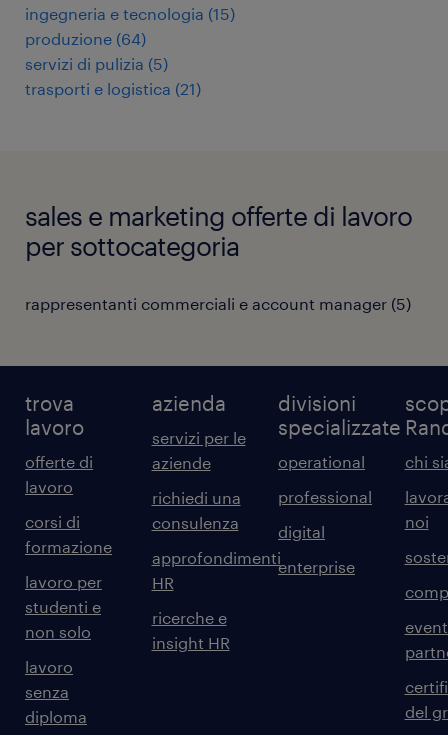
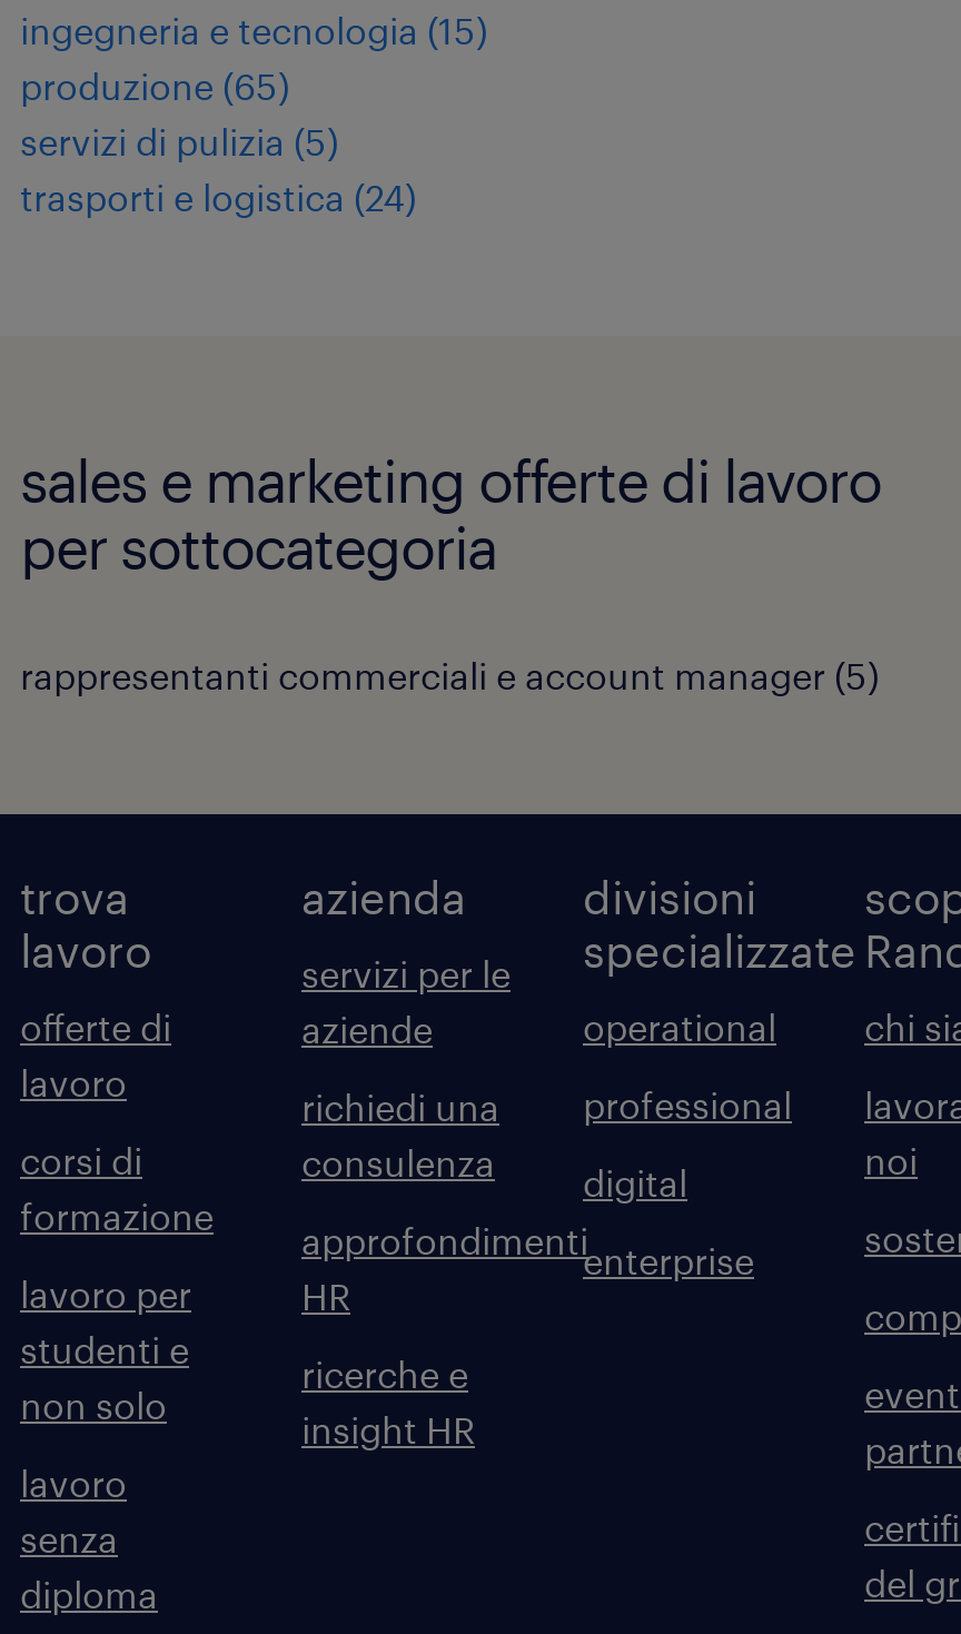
- produzione (64)
+ produzione (65)

- trasporti e logistica (21)
+ trasporti e logistica (24)
